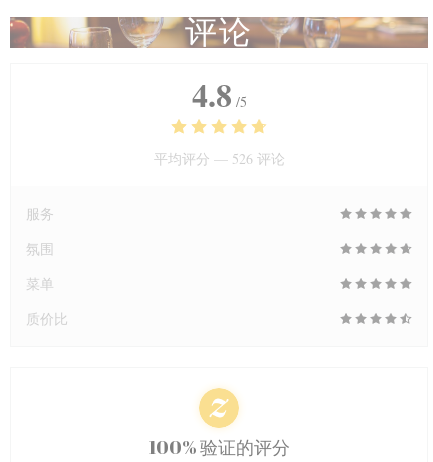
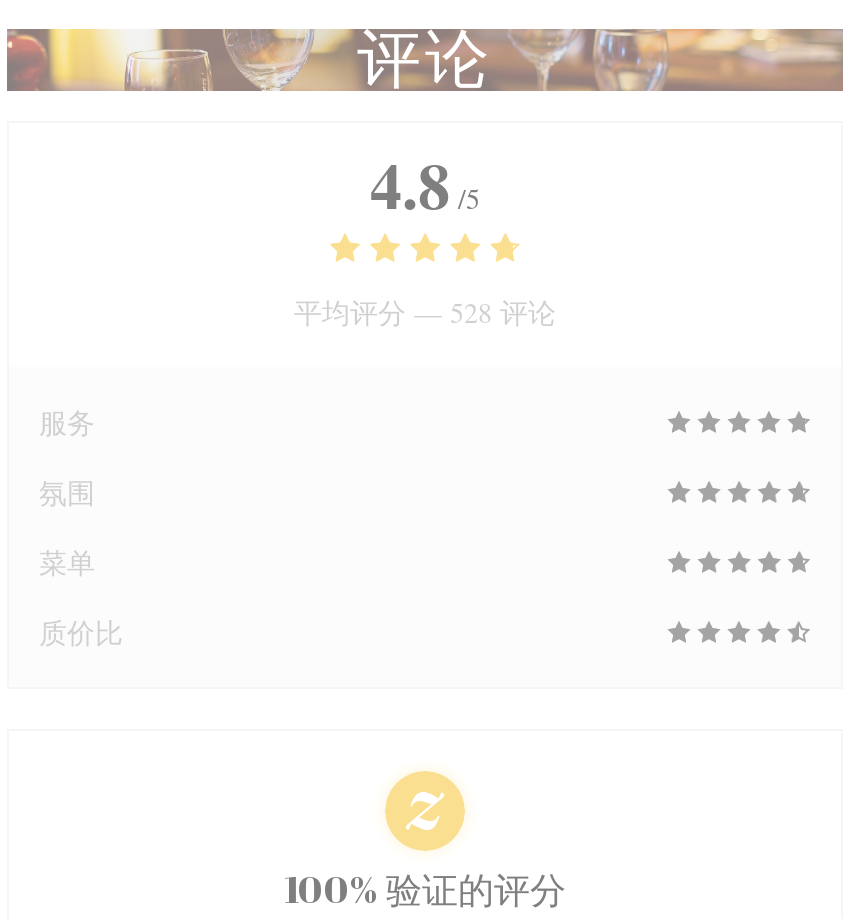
- 平均评分 — 526 评论
+ 平均评分 — 528 评论
